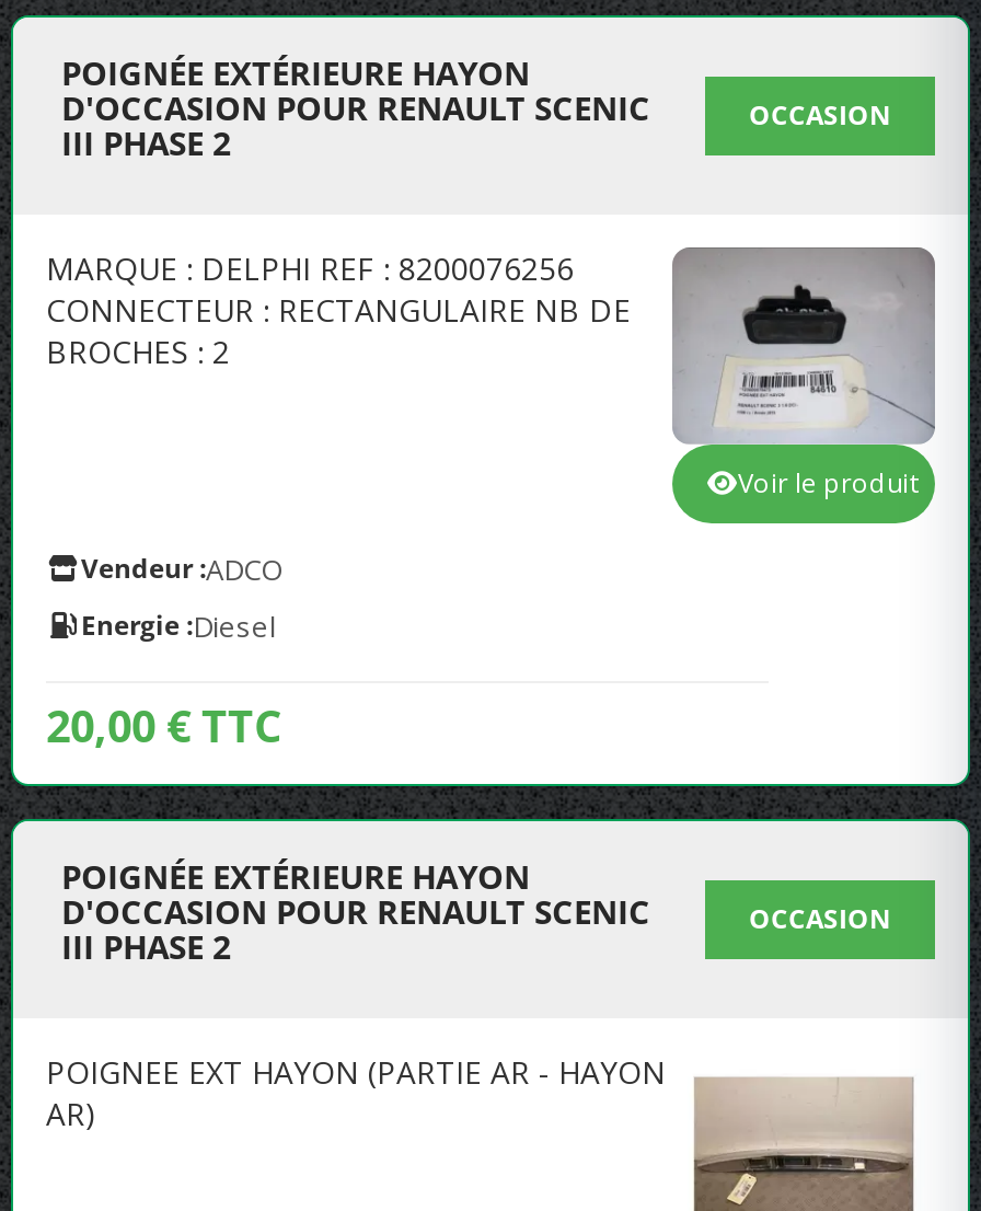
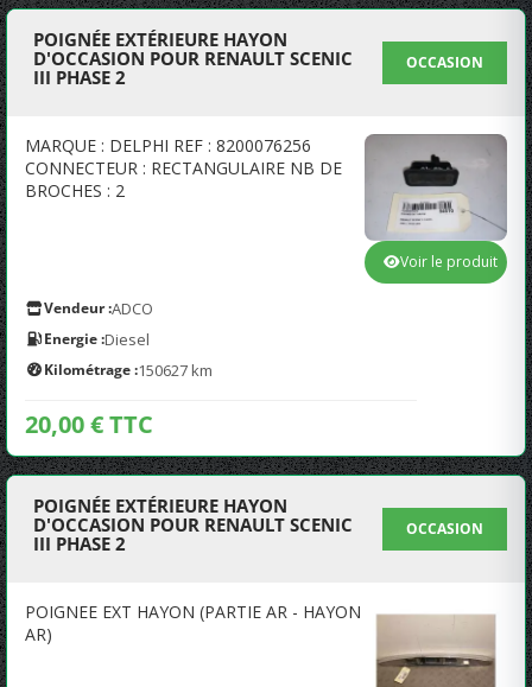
+ Kilométrage : 150627 km
